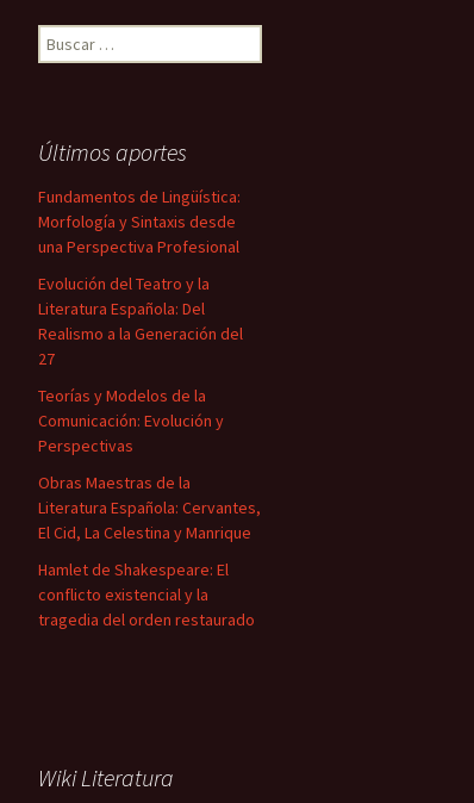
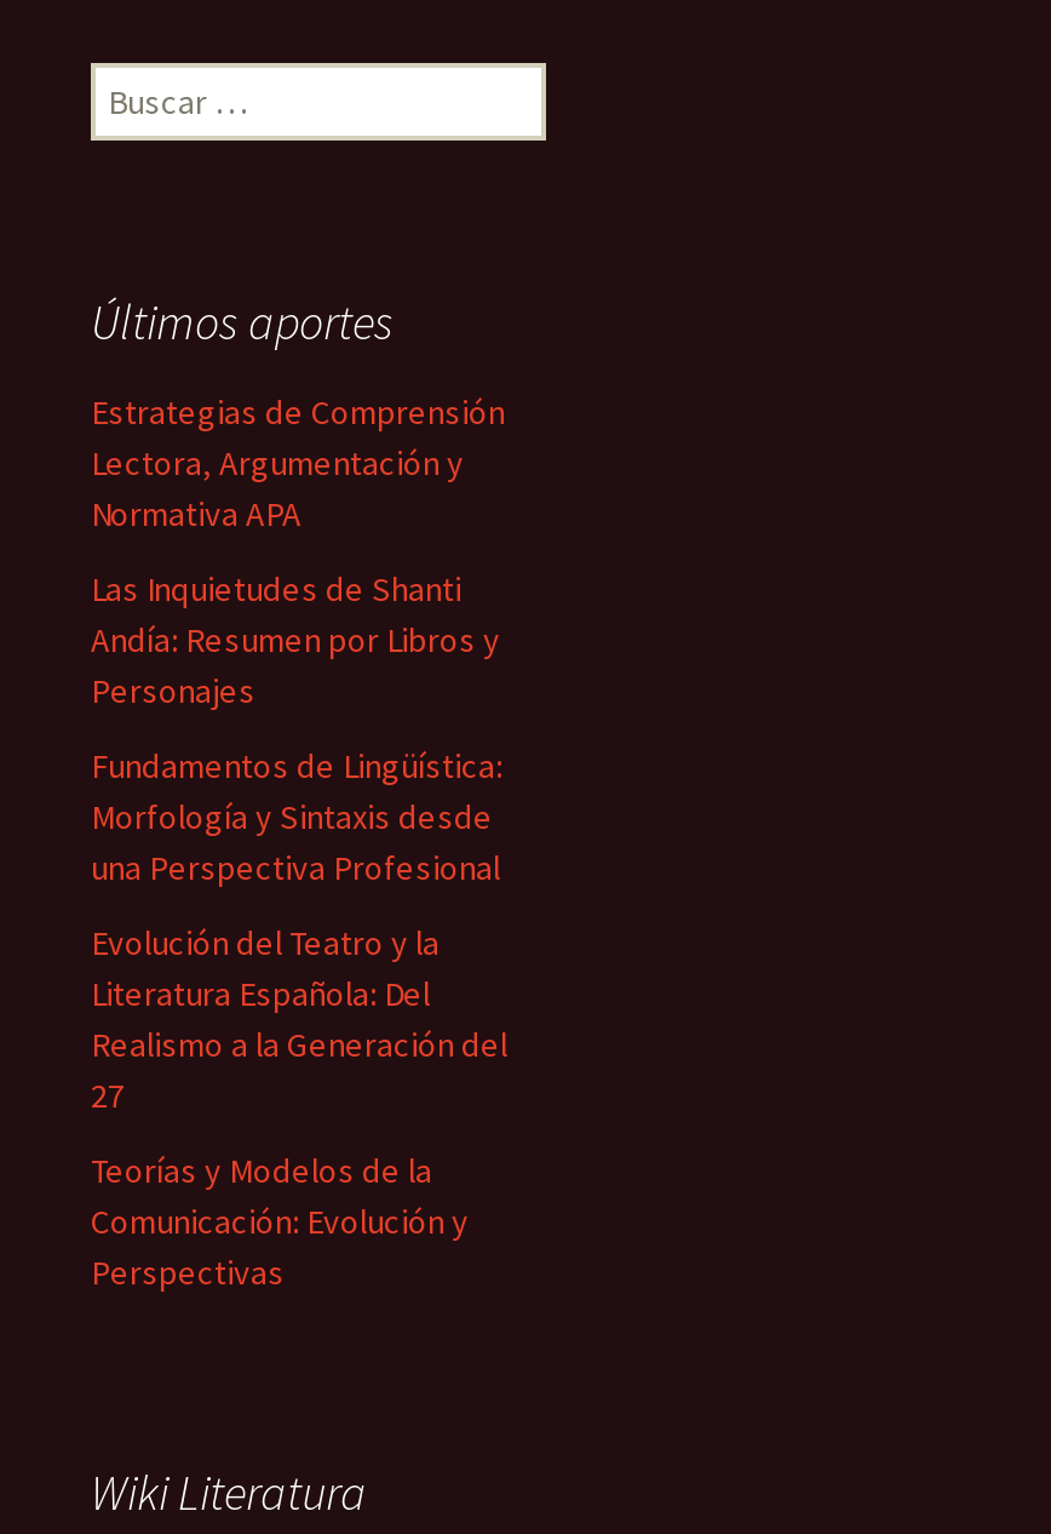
+ Estrategias de Comprensión
+ Lectora, Argumentación y
+ Normativa APA
+ Las Inquietudes de Shanti
+ Andía: Resumen por Libros y
+ Personajes

moved down: Fundamentos de Lingüística: | Morfología y Sintaxis desde | una Perspectiva Profesional | ... | Comunicación: Evolución y | Perspectivas

- Obras Maestras de la
- Literatura Española: Cervantes,
- El Cid, La Celestina y Manrique
- Hamlet de Shakespeare: El
- conflicto existencial y la
- tragedia del orden restaurado
